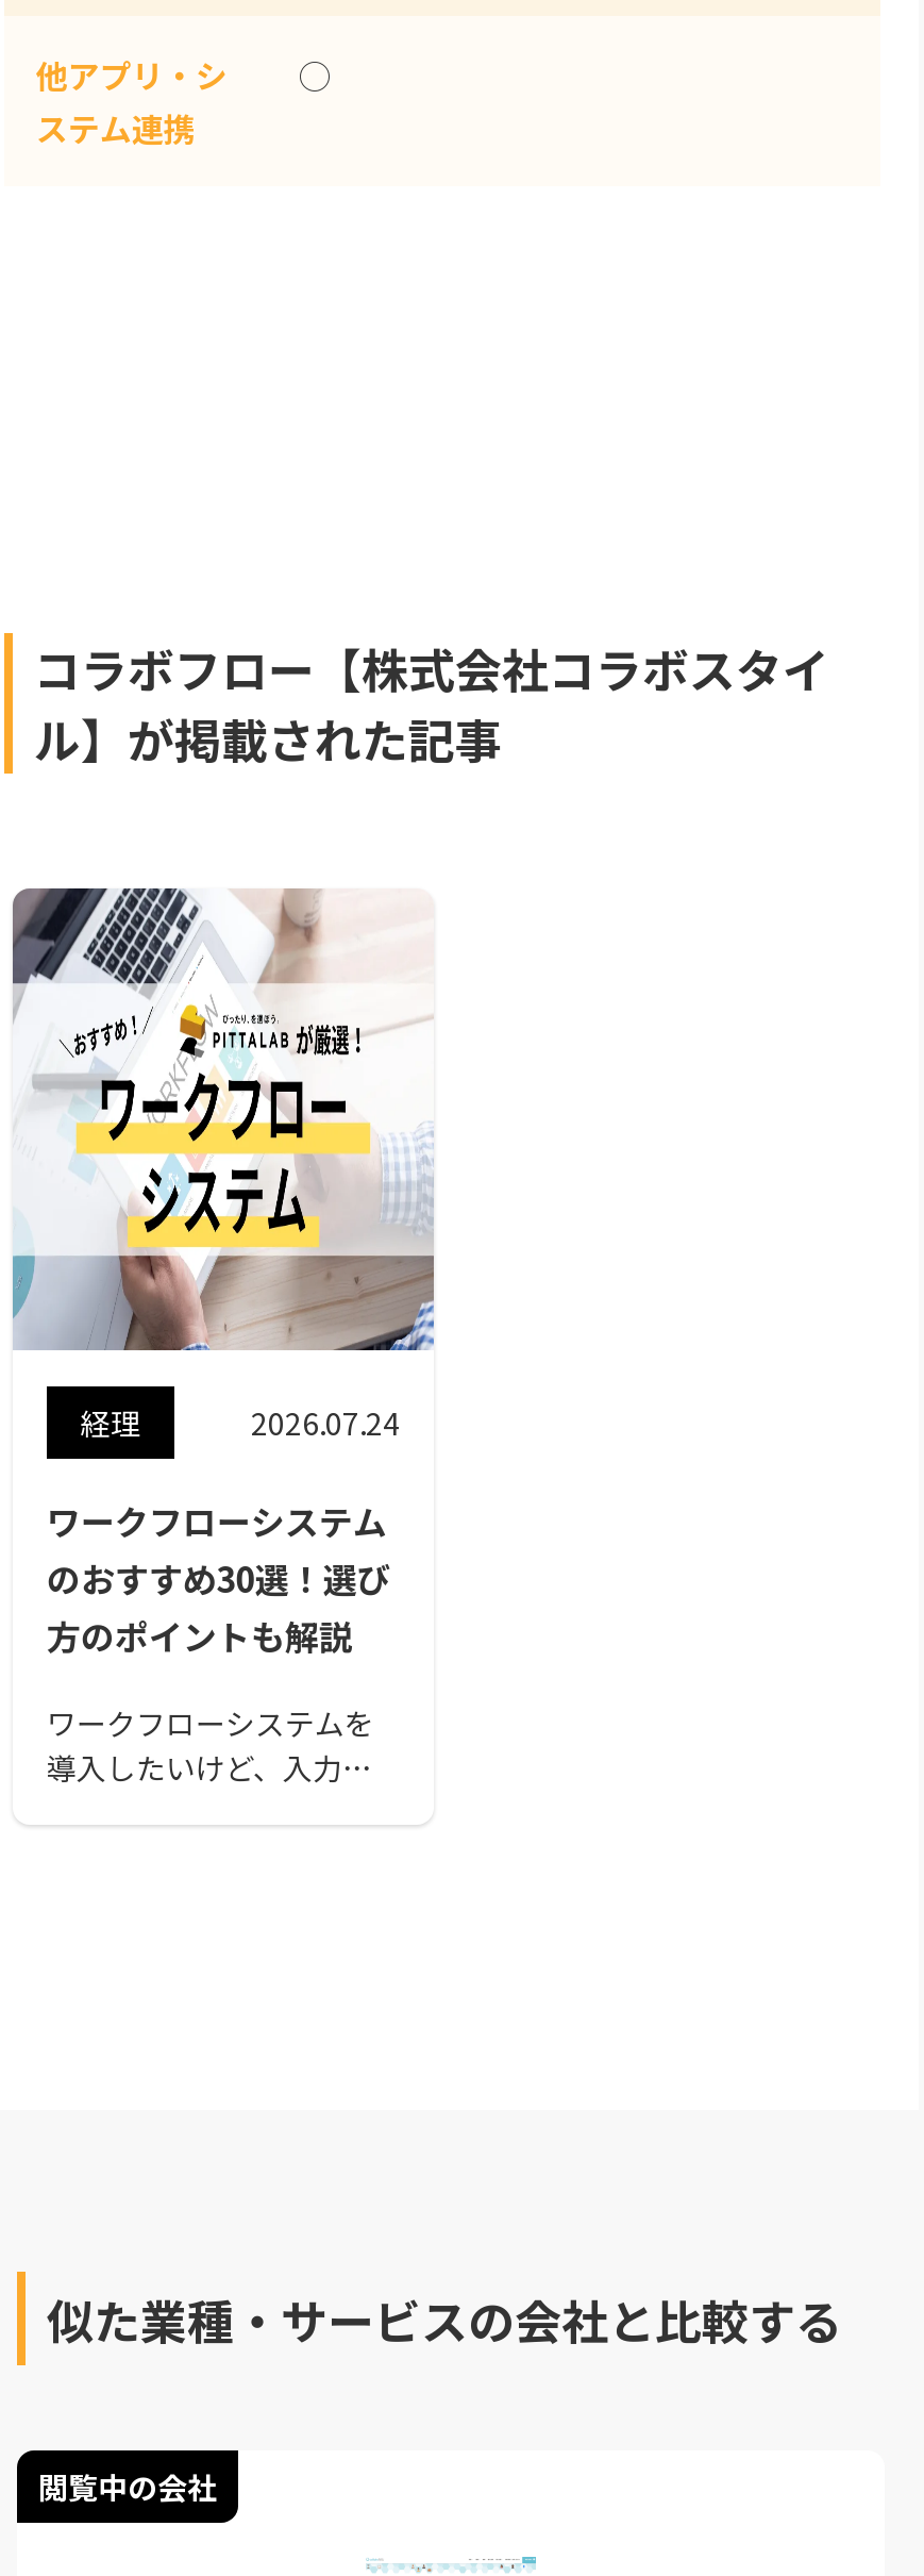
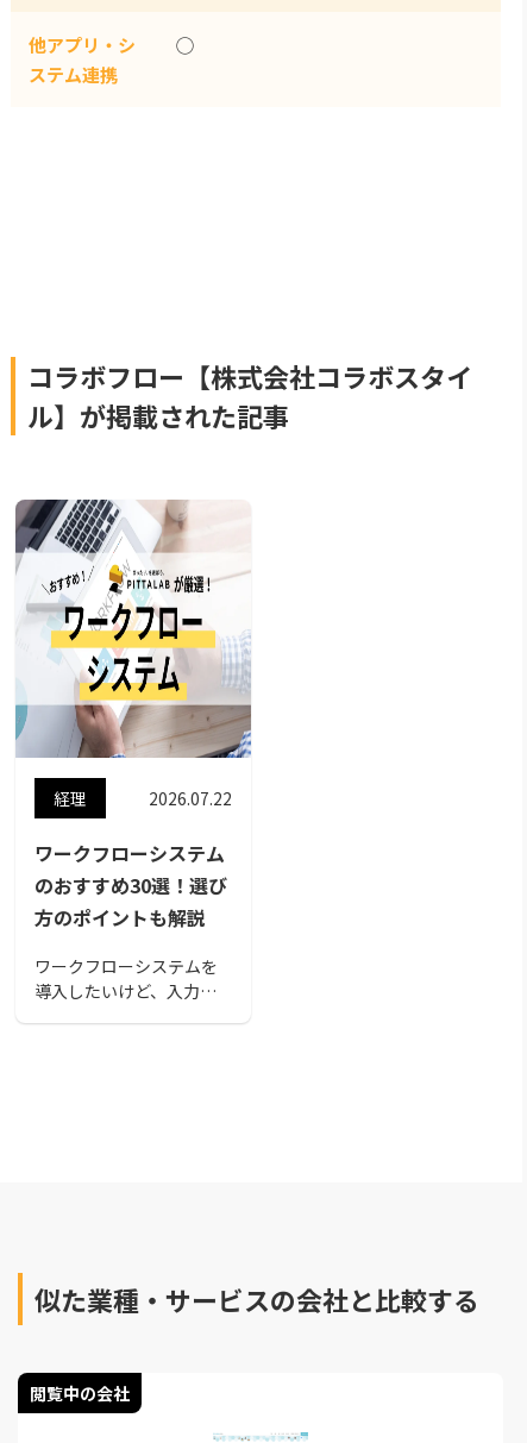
- 2026.07.24
+ 2026.07.22
